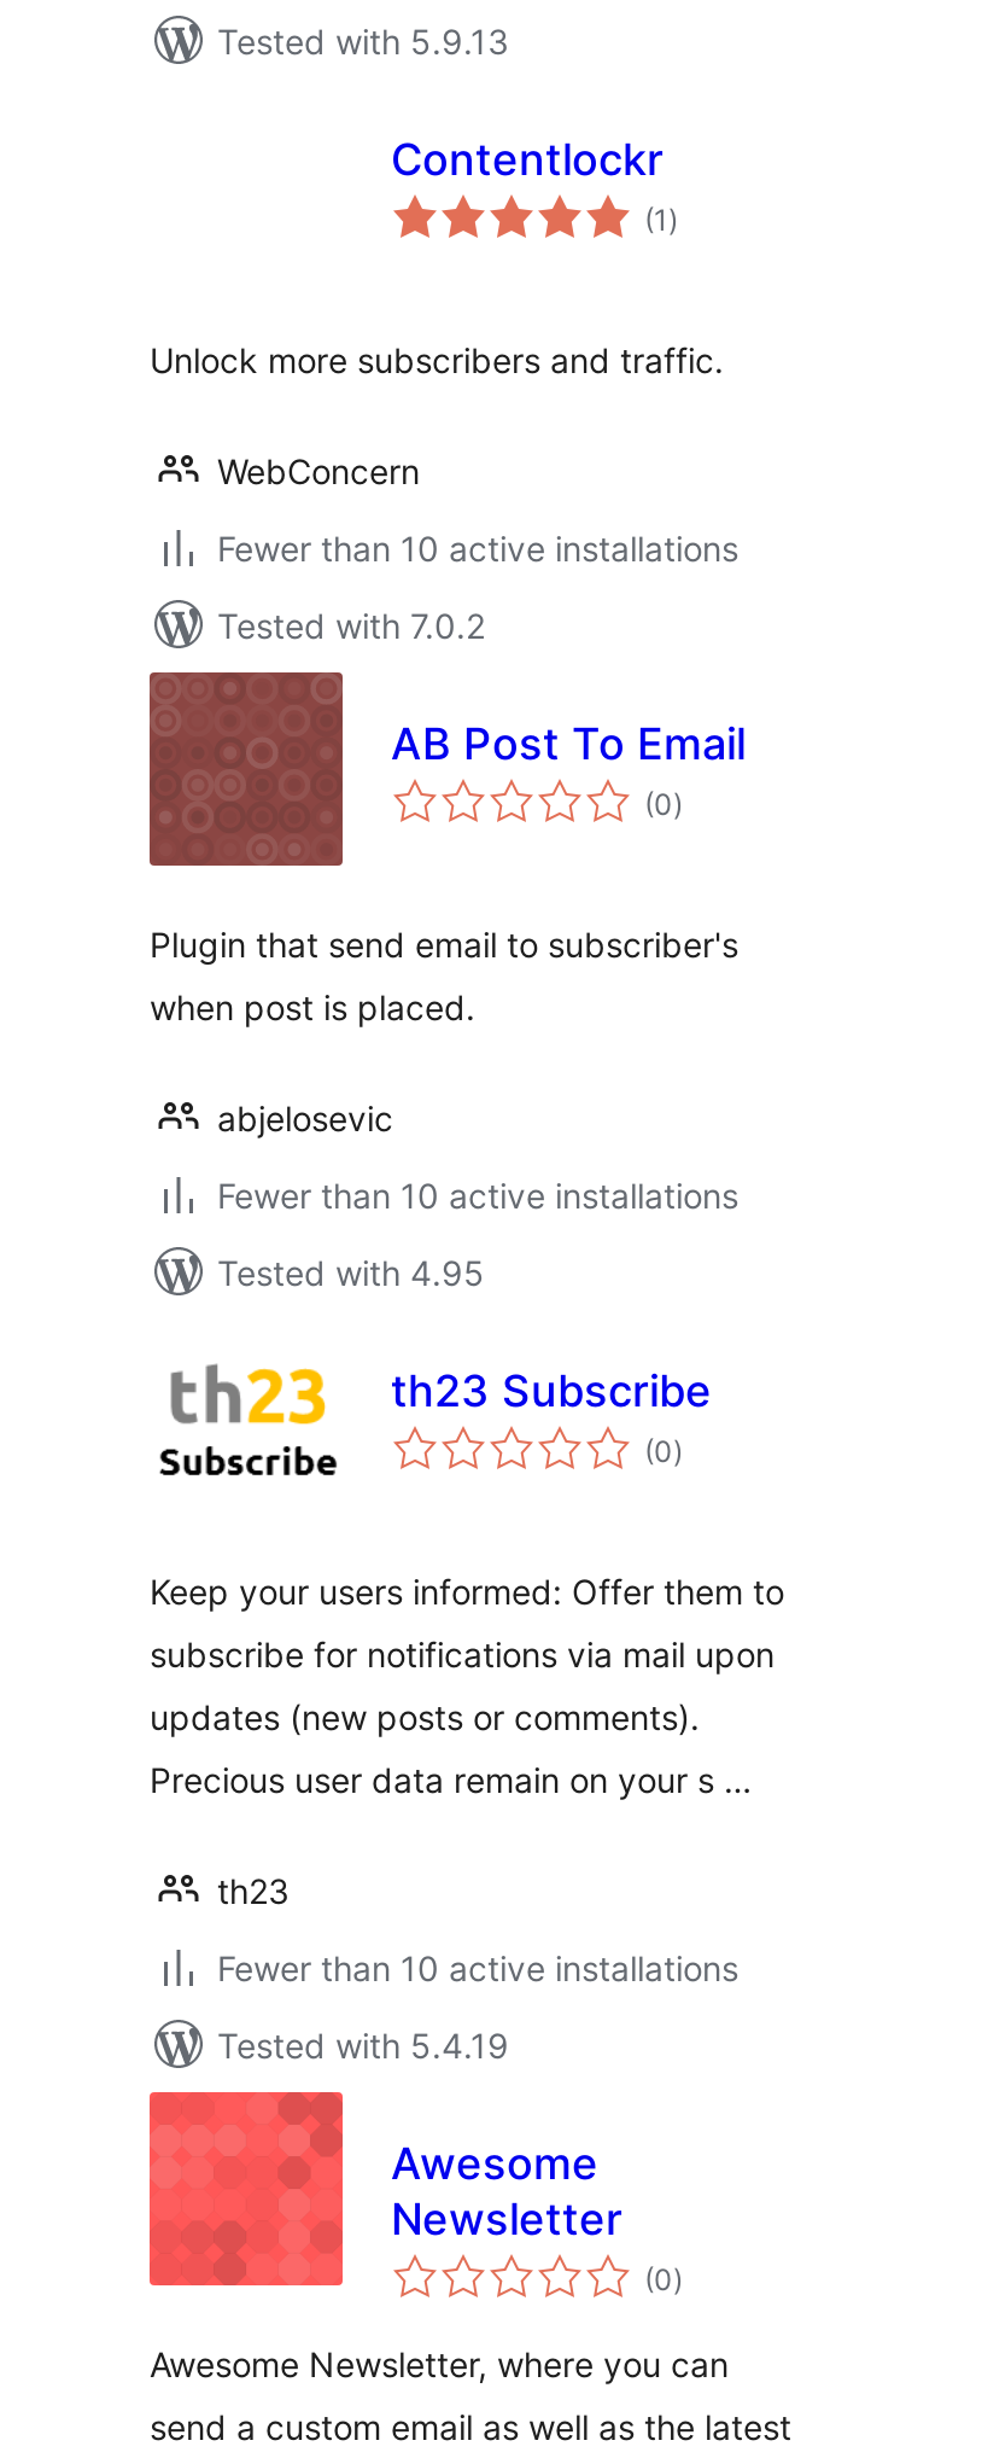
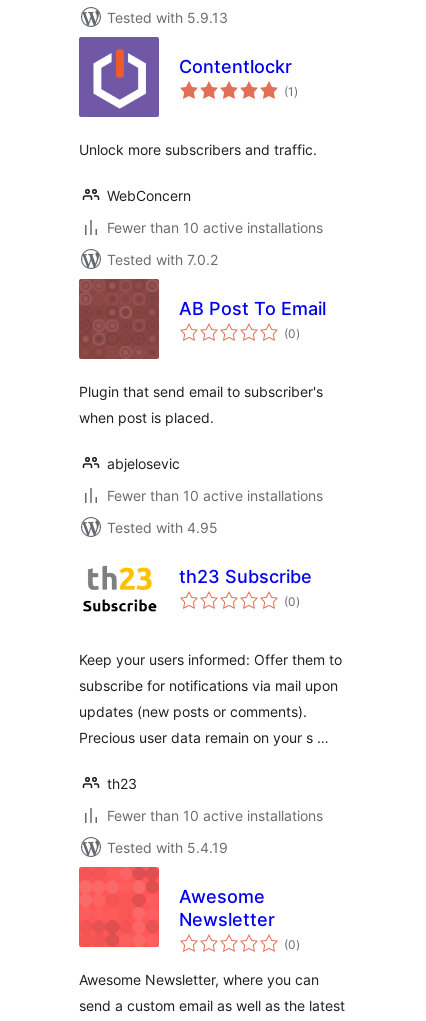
+ [image]
